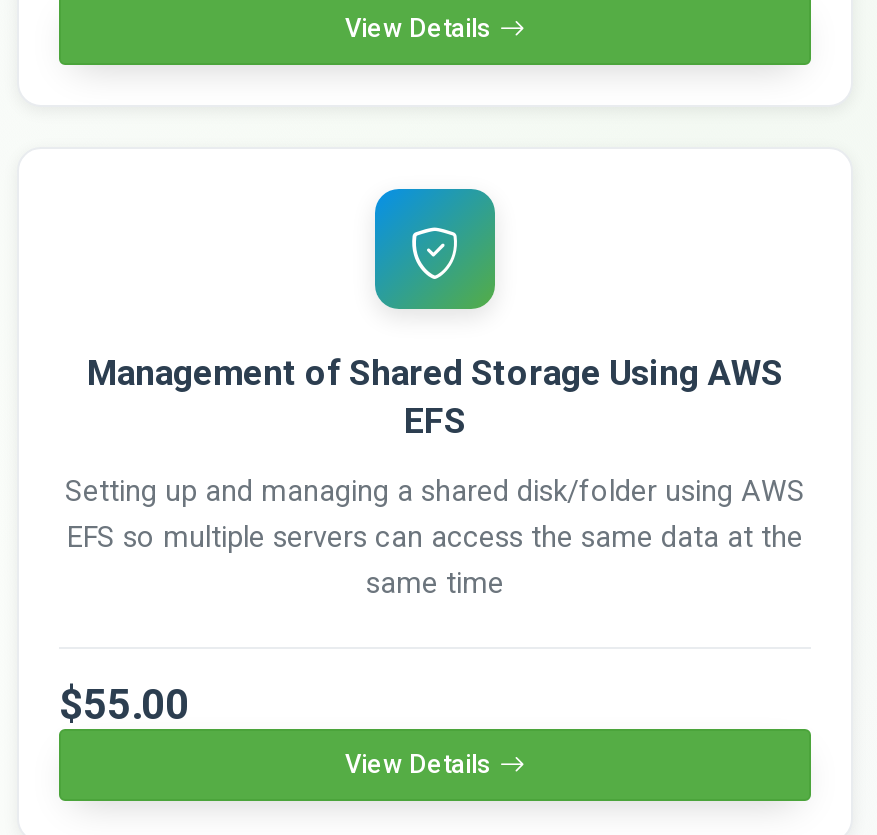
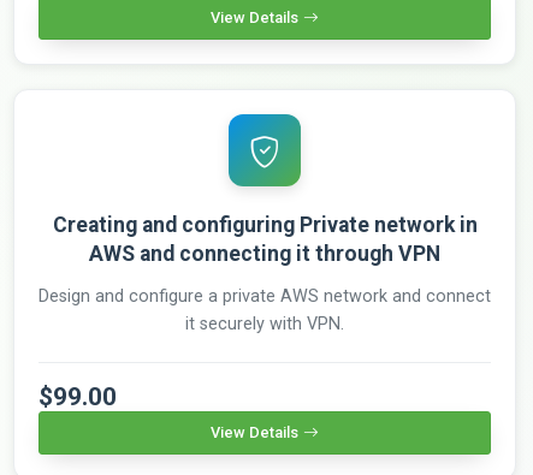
- Management of Shared Storage Using AWS
- EFS
+ Creating and configuring Private network in
+ AWS and connecting it through VPN

- Setting up and managing a shared disk/folder using AWS
- EFS so multiple servers can access the same data at the
- same time
+ Design and configure a private AWS network and connect
+ it securely with VPN.

- $55.00
+ $99.00
